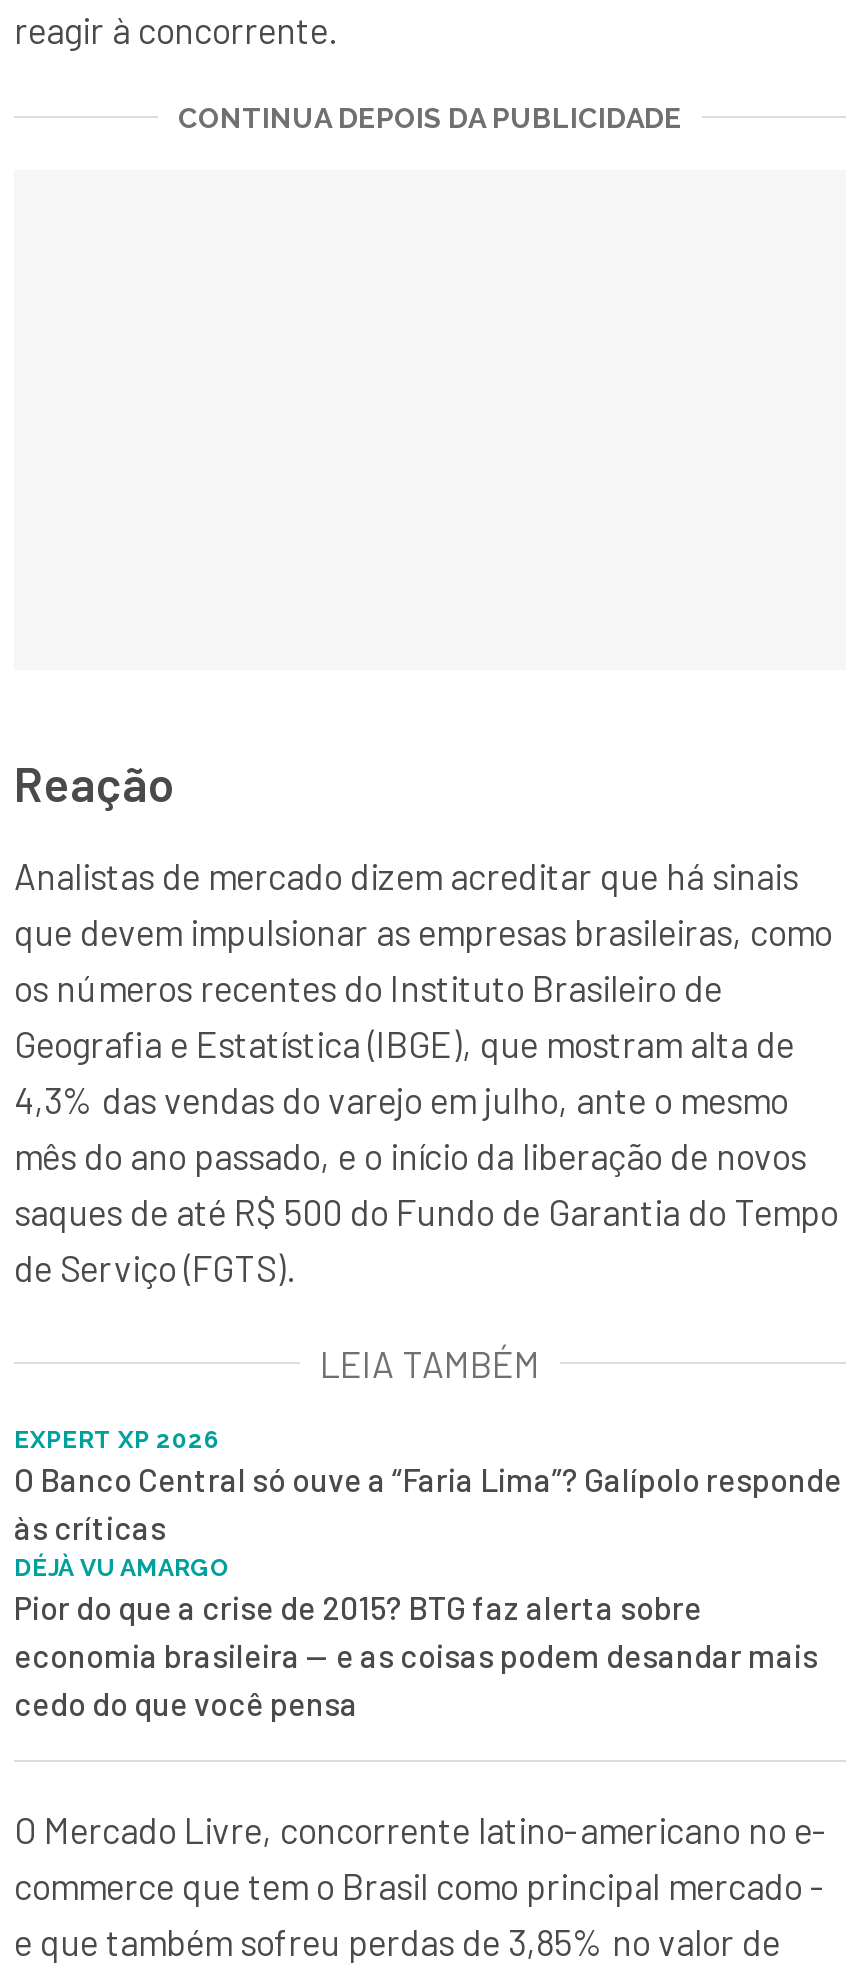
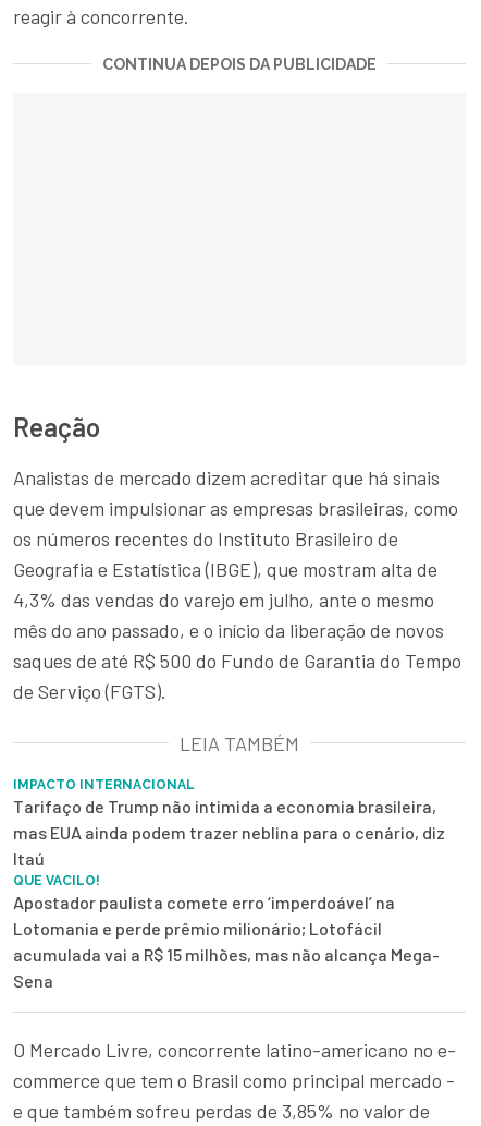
- EXPERT XP 2026
- O Banco Central só ouve a “Faria Lima”? Galípolo responde
- às críticas
- DÉJÀ VU AMARGO
- Pior do que a crise de 2015? BTG faz alerta sobre
- economia brasileira — e as coisas podem desandar mais
- cedo do que você pensa
+ IMPACTO INTERNACIONAL
+ Tarifaço de Trump não intimida a economia brasileira,
+ mas EUA ainda podem trazer neblina para o cenário, diz
+ Itaú
+ QUE VACILO!
+ Apostador paulista comete erro ‘imperdoável’ na
+ Lotomania e perde prêmio milionário; Lotofácil
+ acumulada vai a R$ 15 milhões, mas não alcança Mega-
+ Sena
